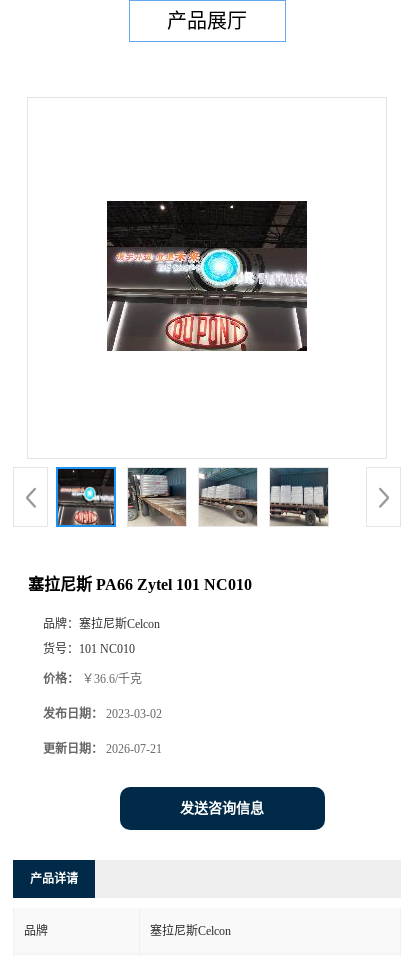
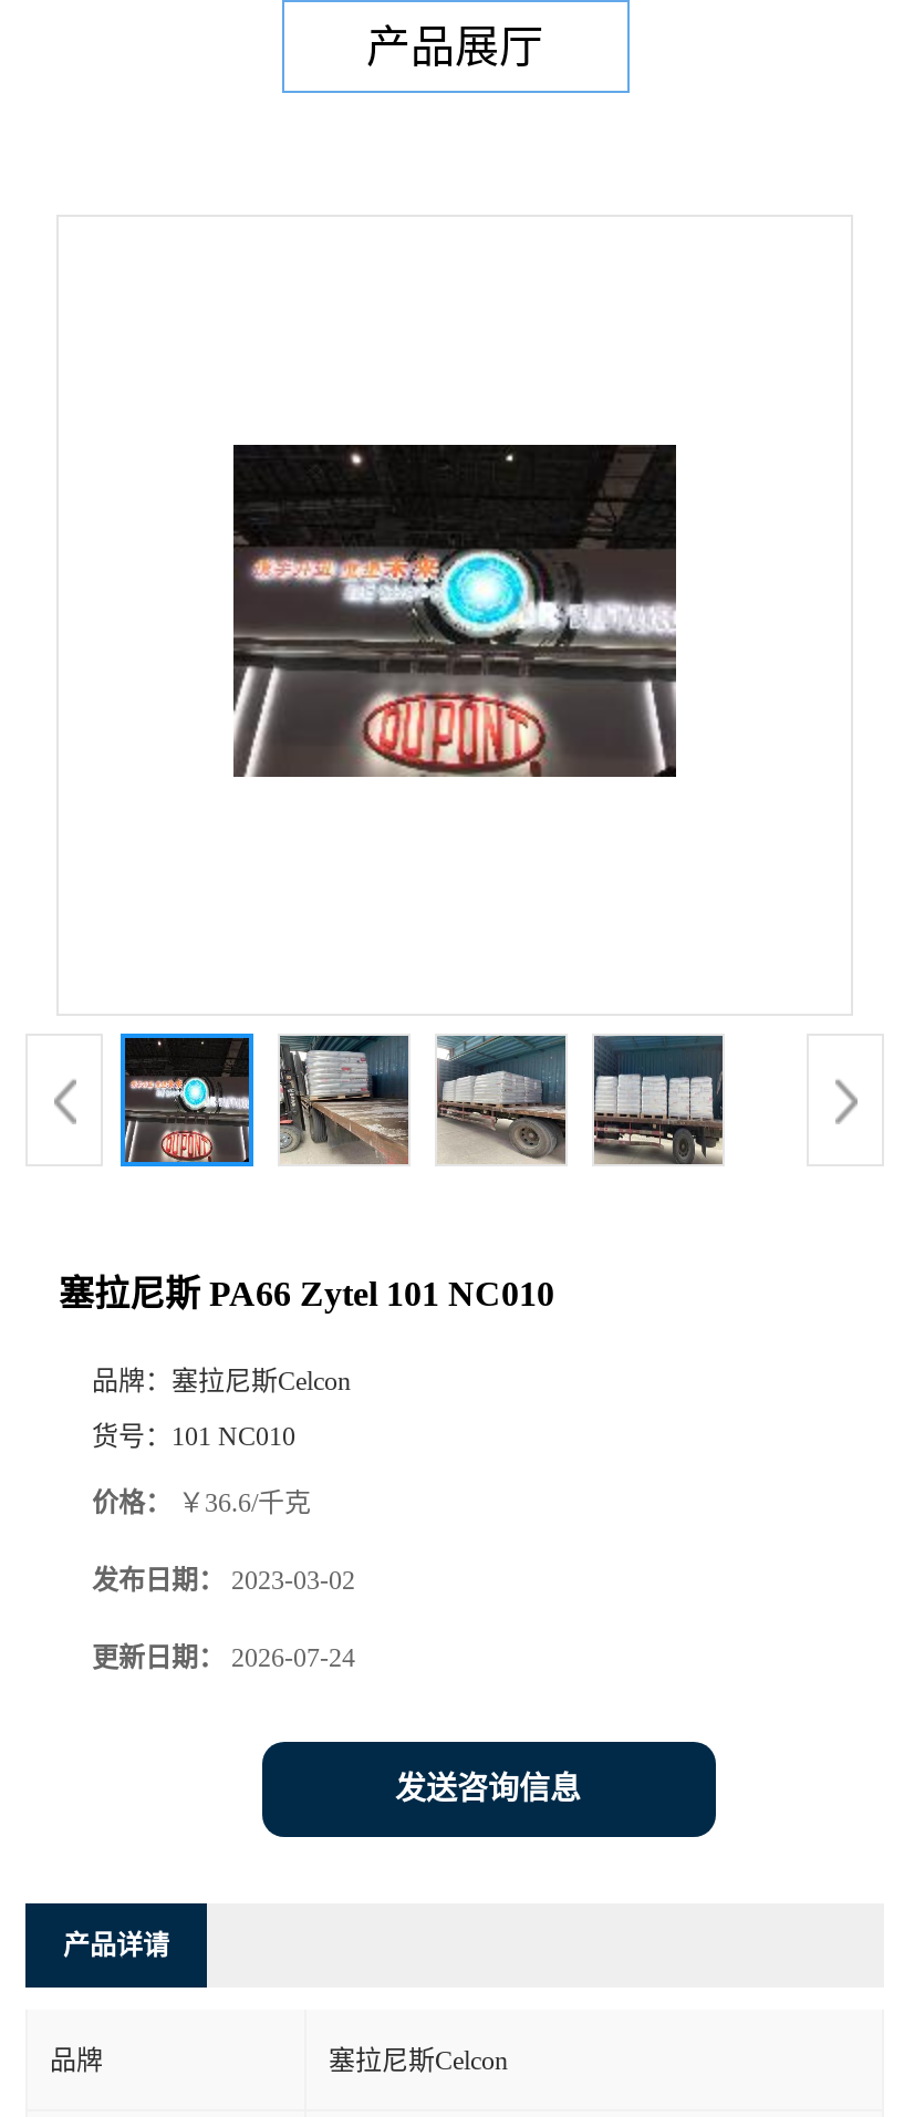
- 更新日期：2026-07-21
+ 更新日期：2026-07-24
